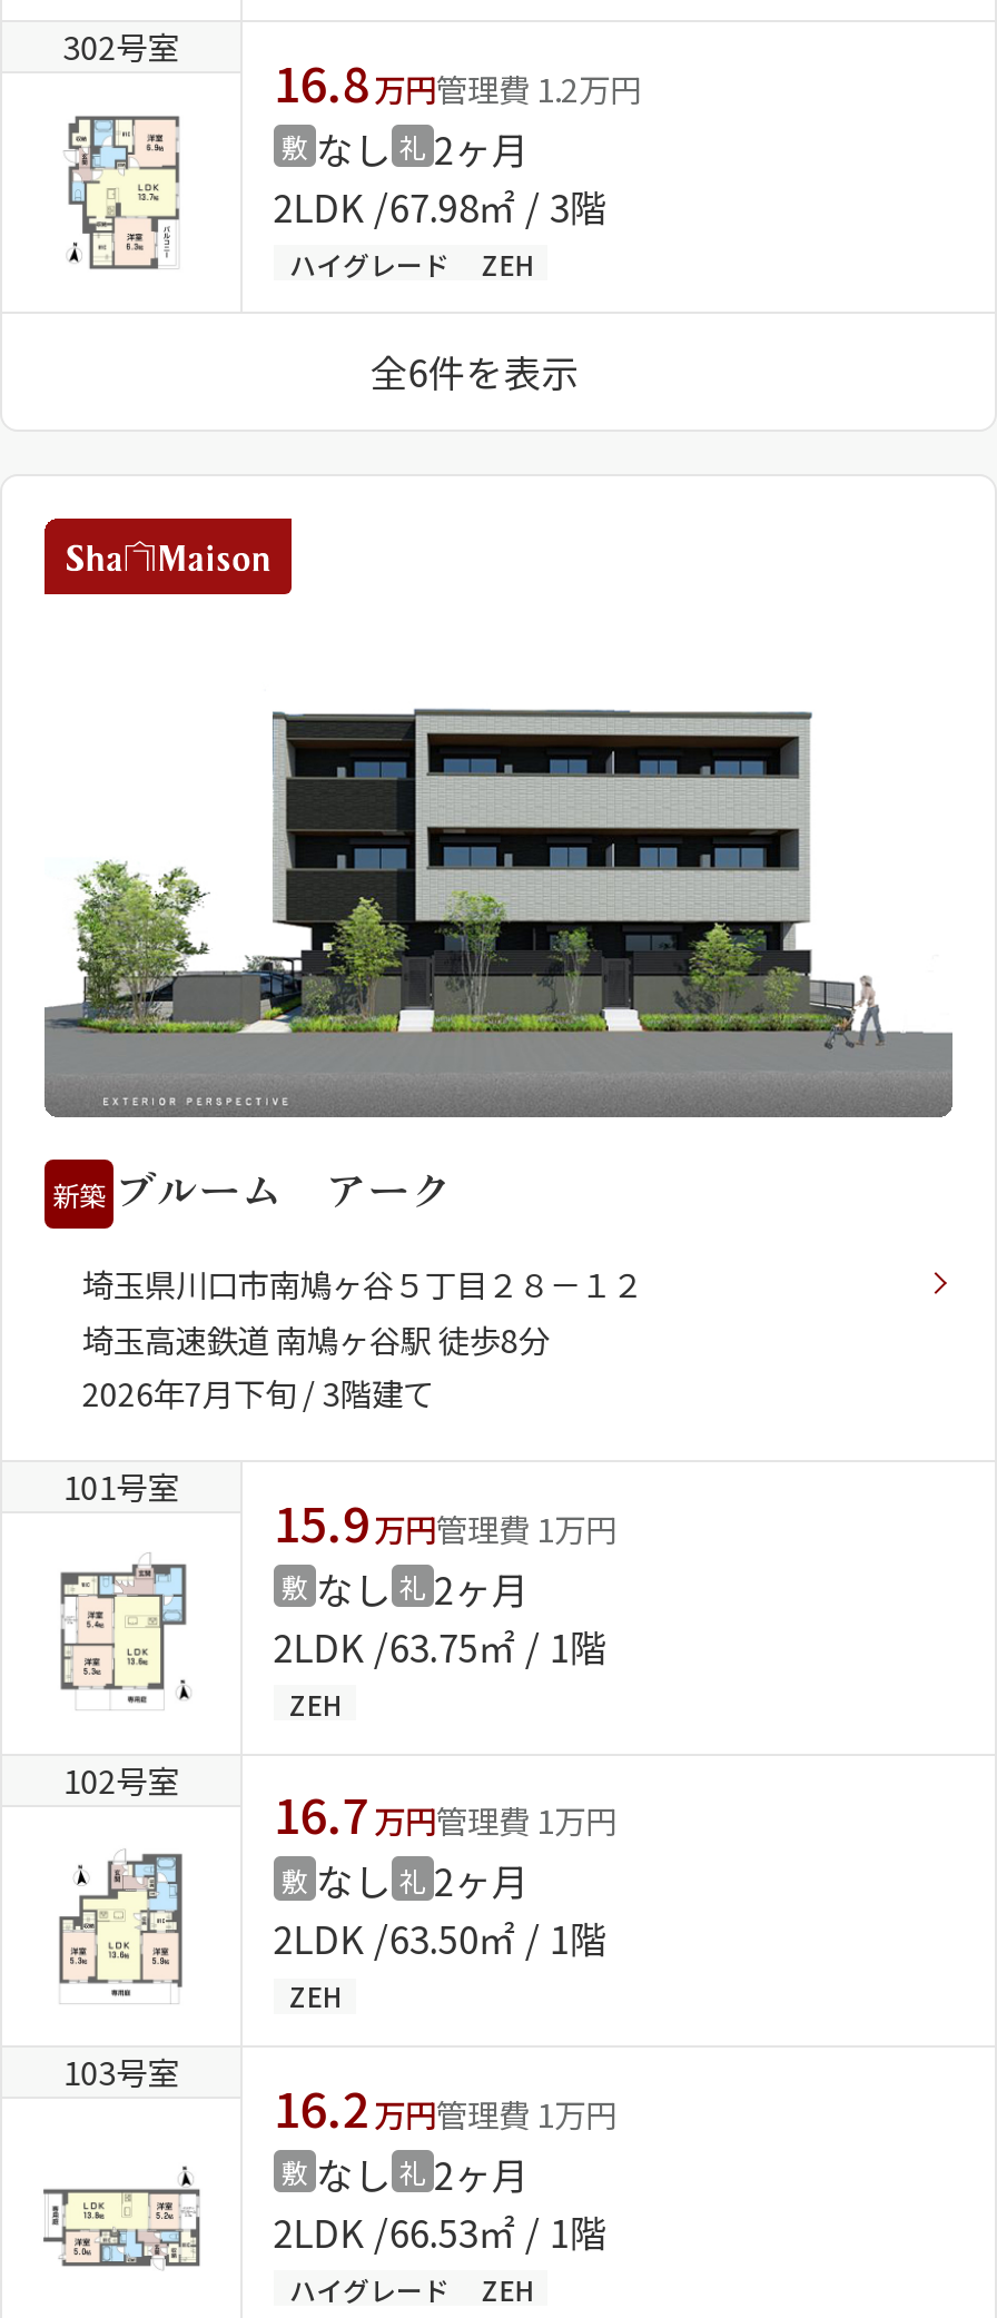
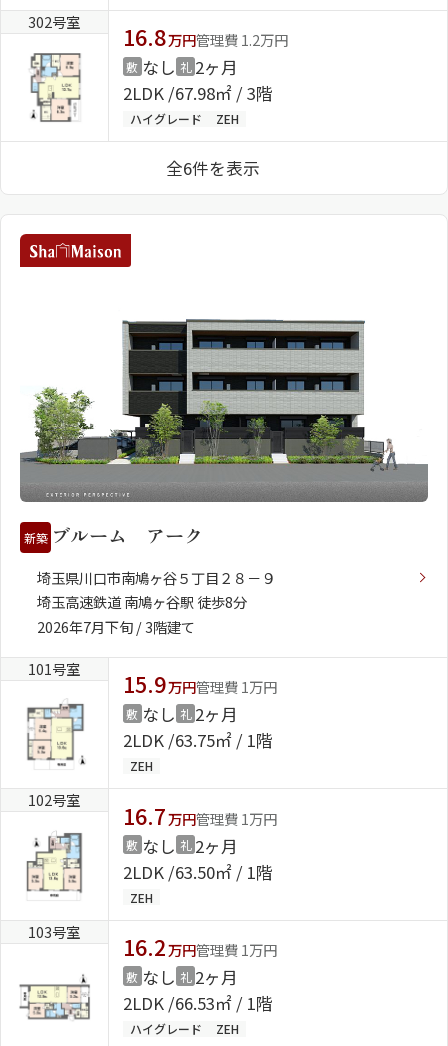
- 埼玉県川口市南鳩ヶ谷５丁目２８－１２
+ 埼玉県川口市南鳩ヶ谷５丁目２８－９
